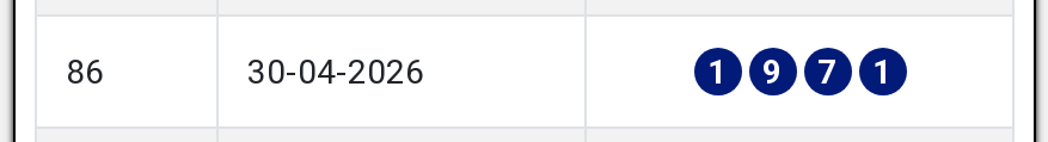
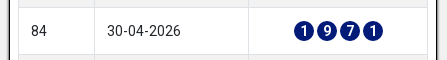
- 86
+ 84
